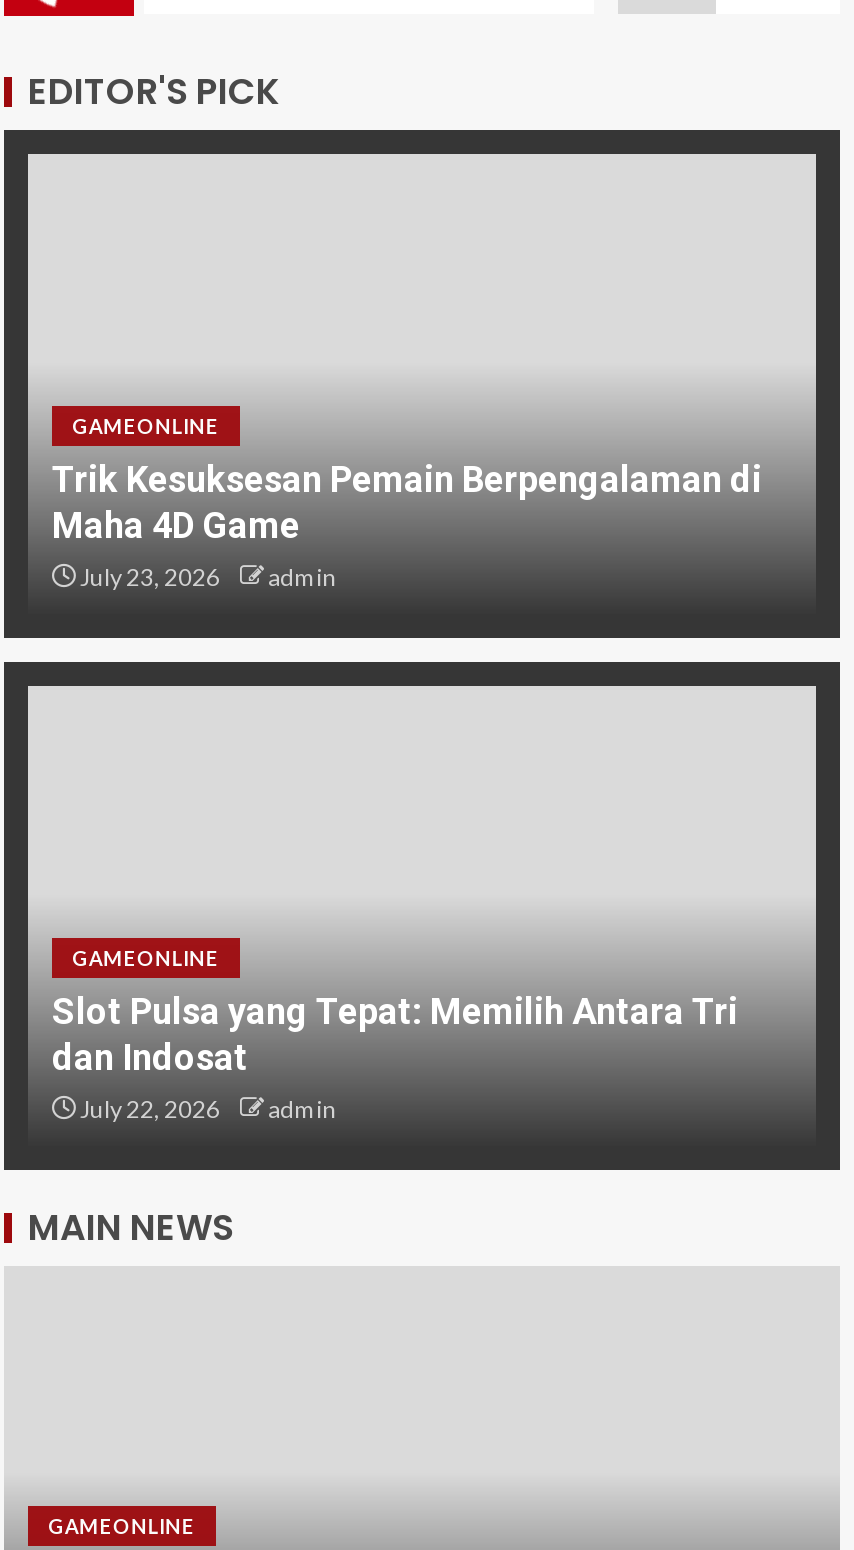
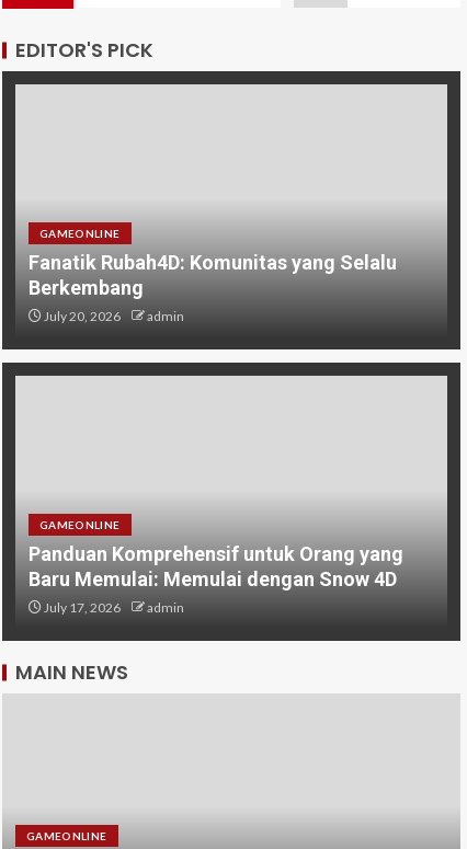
- Trik Kesuksesan Pemain Berpengalaman di
- Maha 4D Game
- July 23, 2026
+ Fanatik Rubah4D: Komunitas yang Selalu
+ Berkembang
+ July 20, 2026

- Slot Pulsa yang Tepat: Memilih Antara Tri
- dan Indosat
- July 22, 2026
+ Panduan Komprehensif untuk Orang yang
+ Baru Memulai: Memulai dengan Snow 4D
+ July 17, 2026
